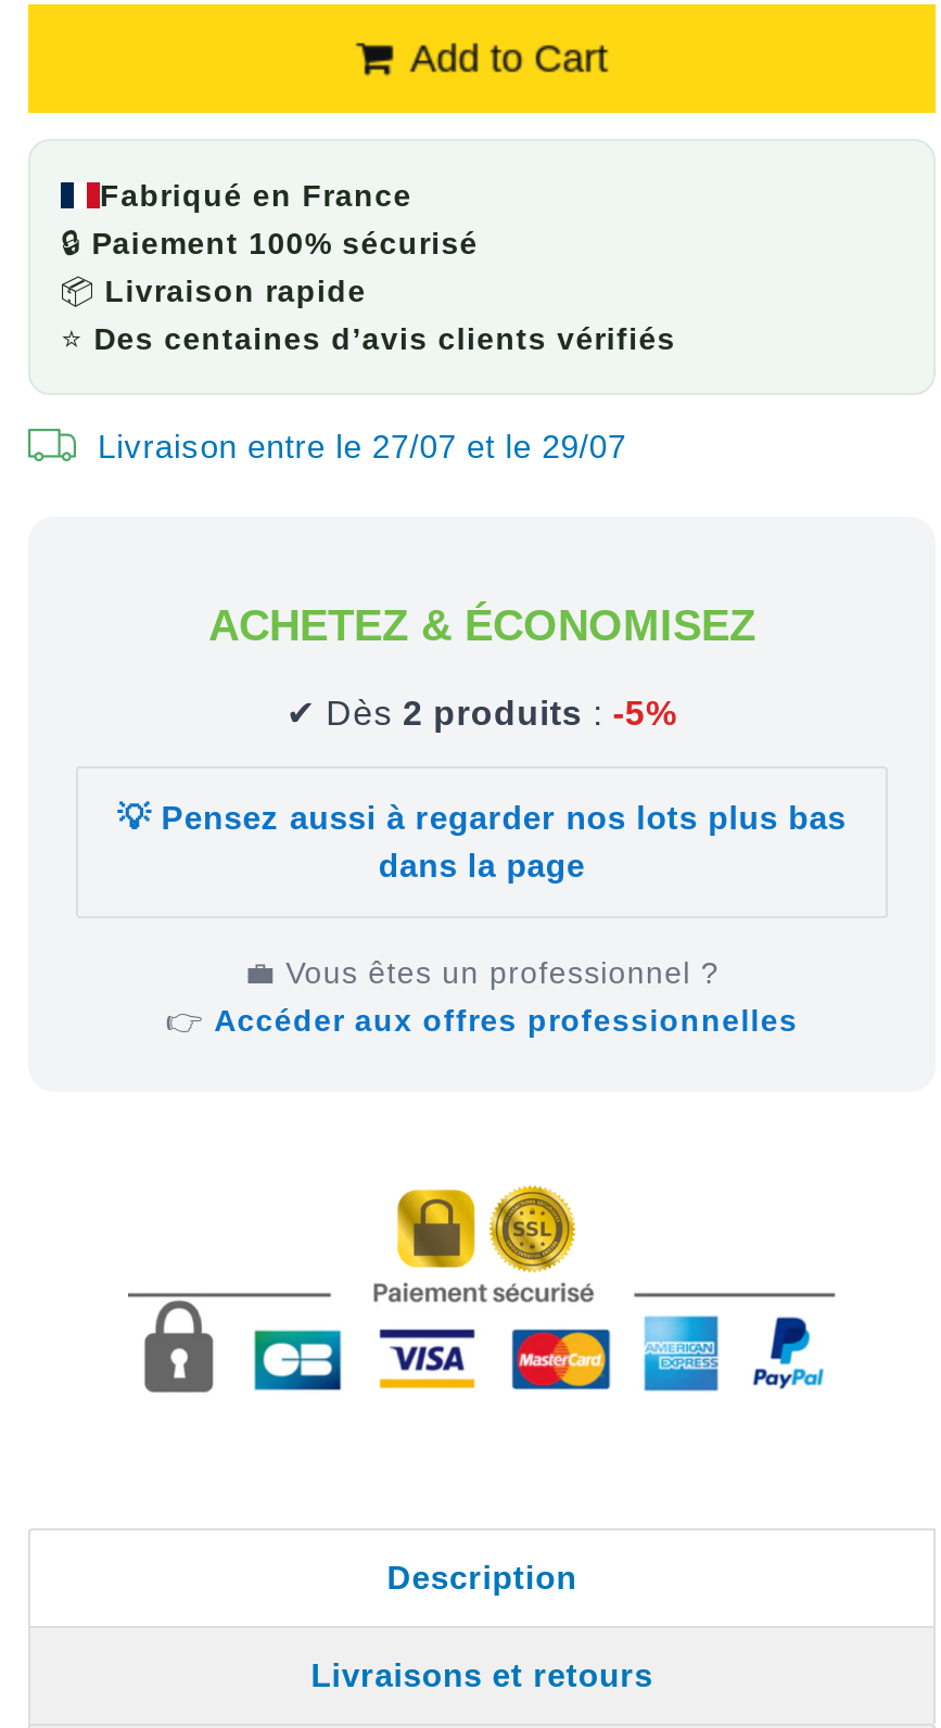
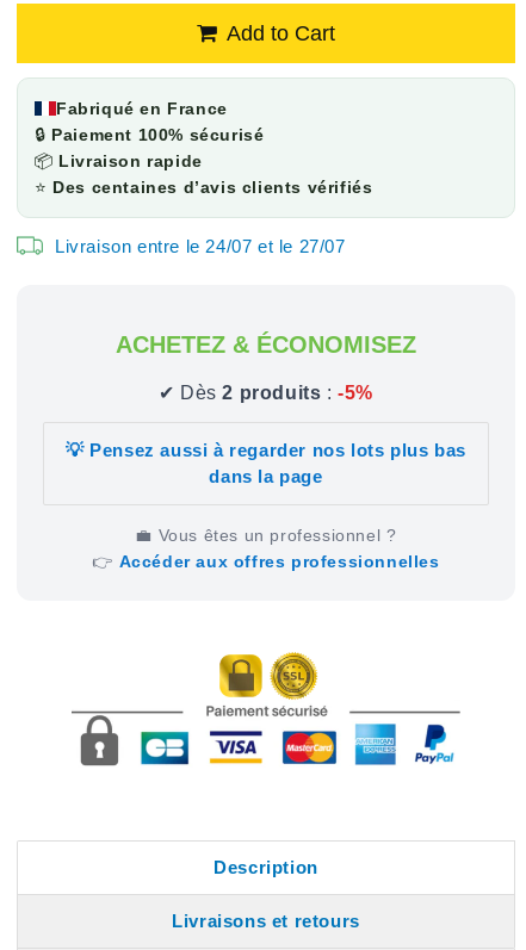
- Livraison entre le 27/07 et le 29/07
+ Livraison entre le 24/07 et le 27/07
